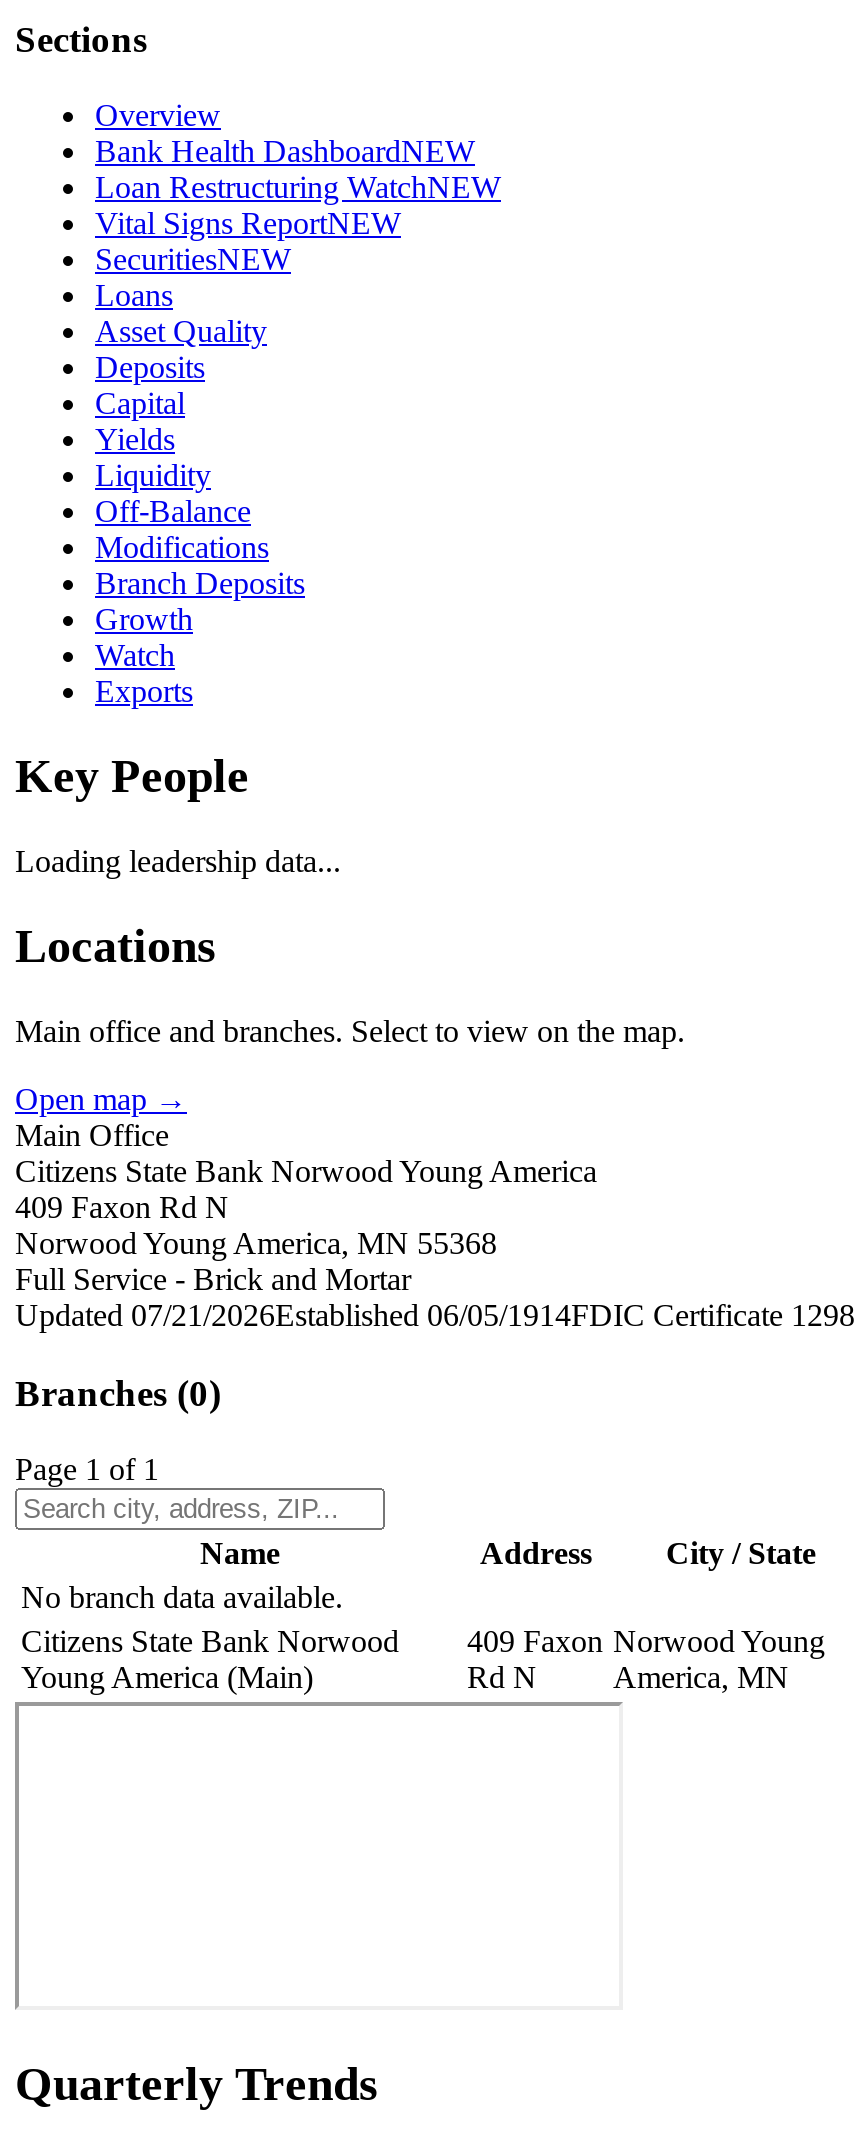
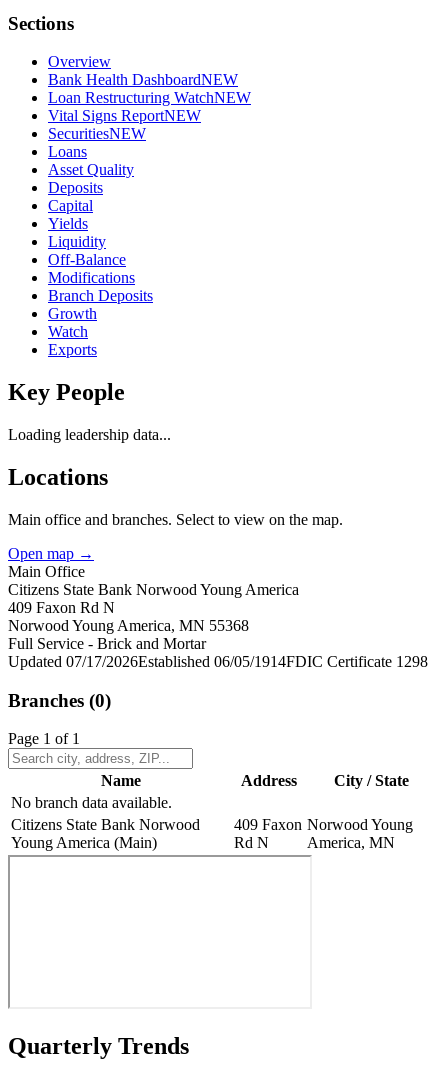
- Updated 07/21/2026Established 06/05/1914FDIC Certificate 1298
+ Updated 07/17/2026Established 06/05/1914FDIC Certificate 1298
